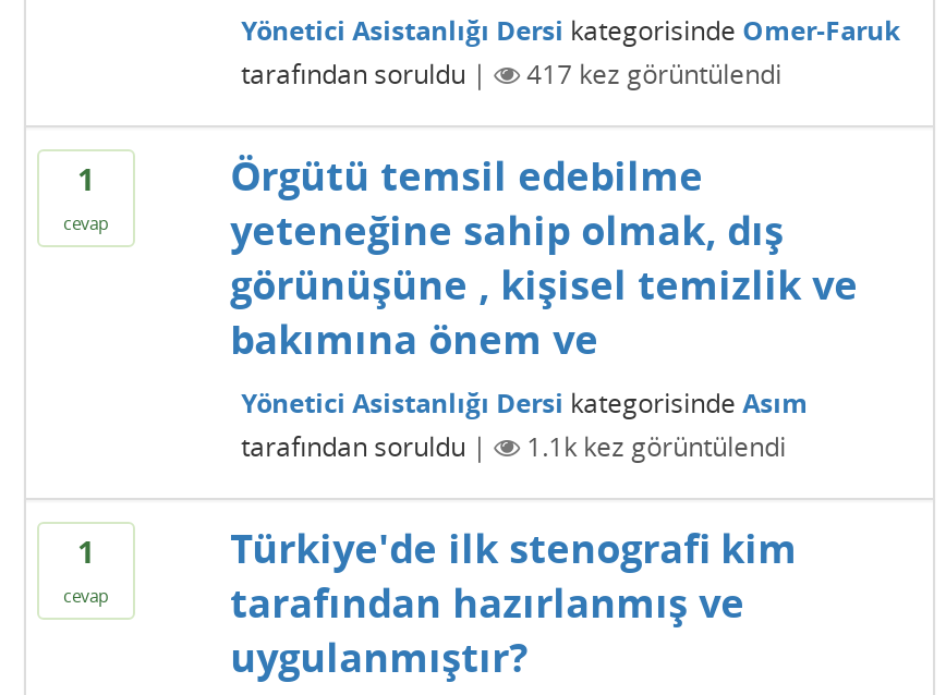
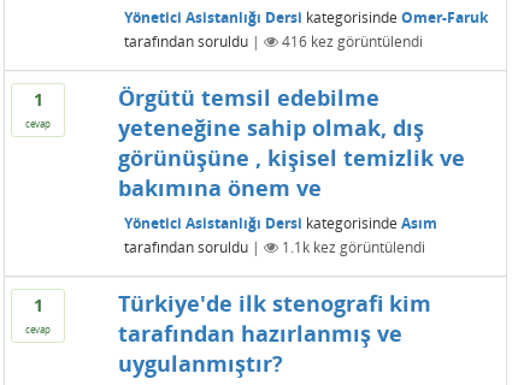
- 417 kez görüntülendi
+ 416 kez görüntülendi
